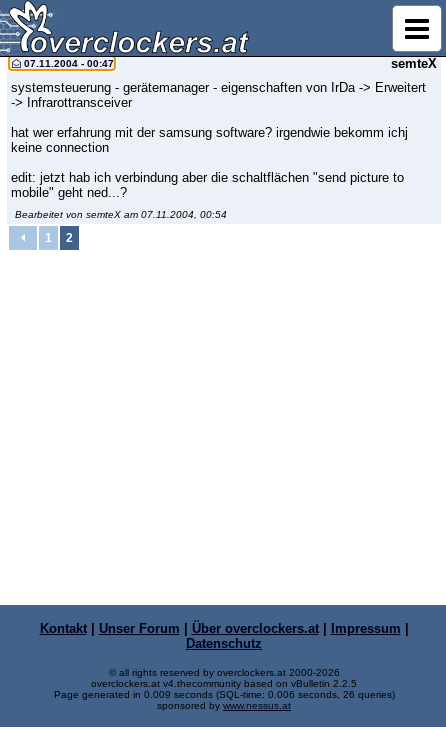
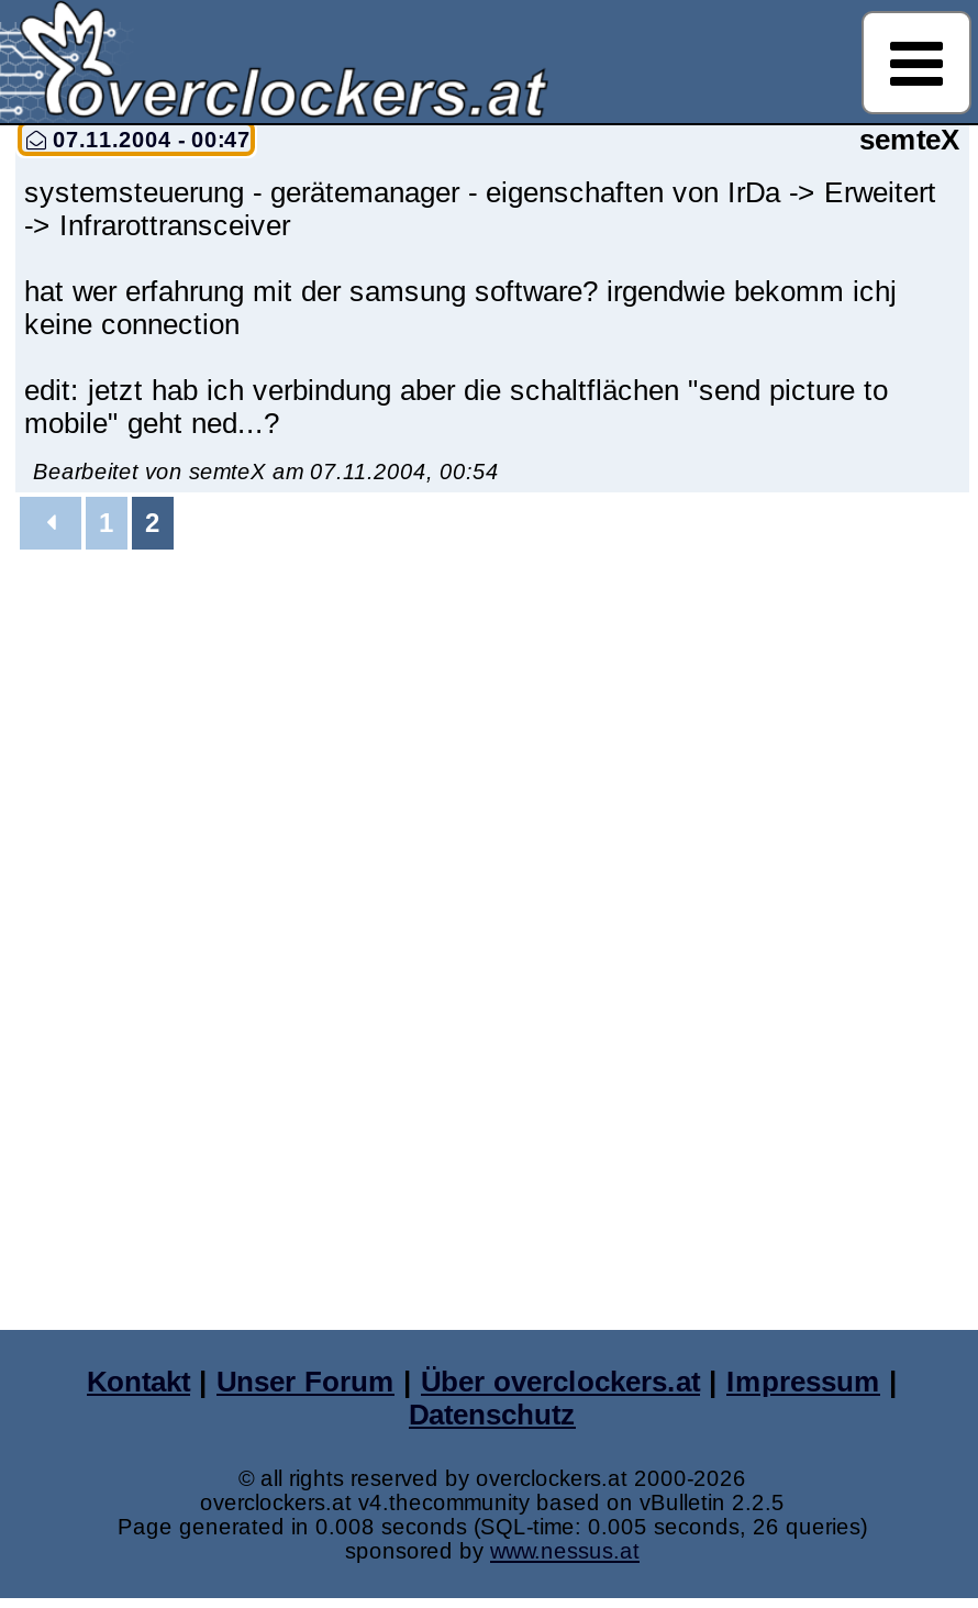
- Page generated in 0.009 seconds (SQL-time: 0.006 seconds, 26 queries)
+ Page generated in 0.008 seconds (SQL-time: 0.005 seconds, 26 queries)
